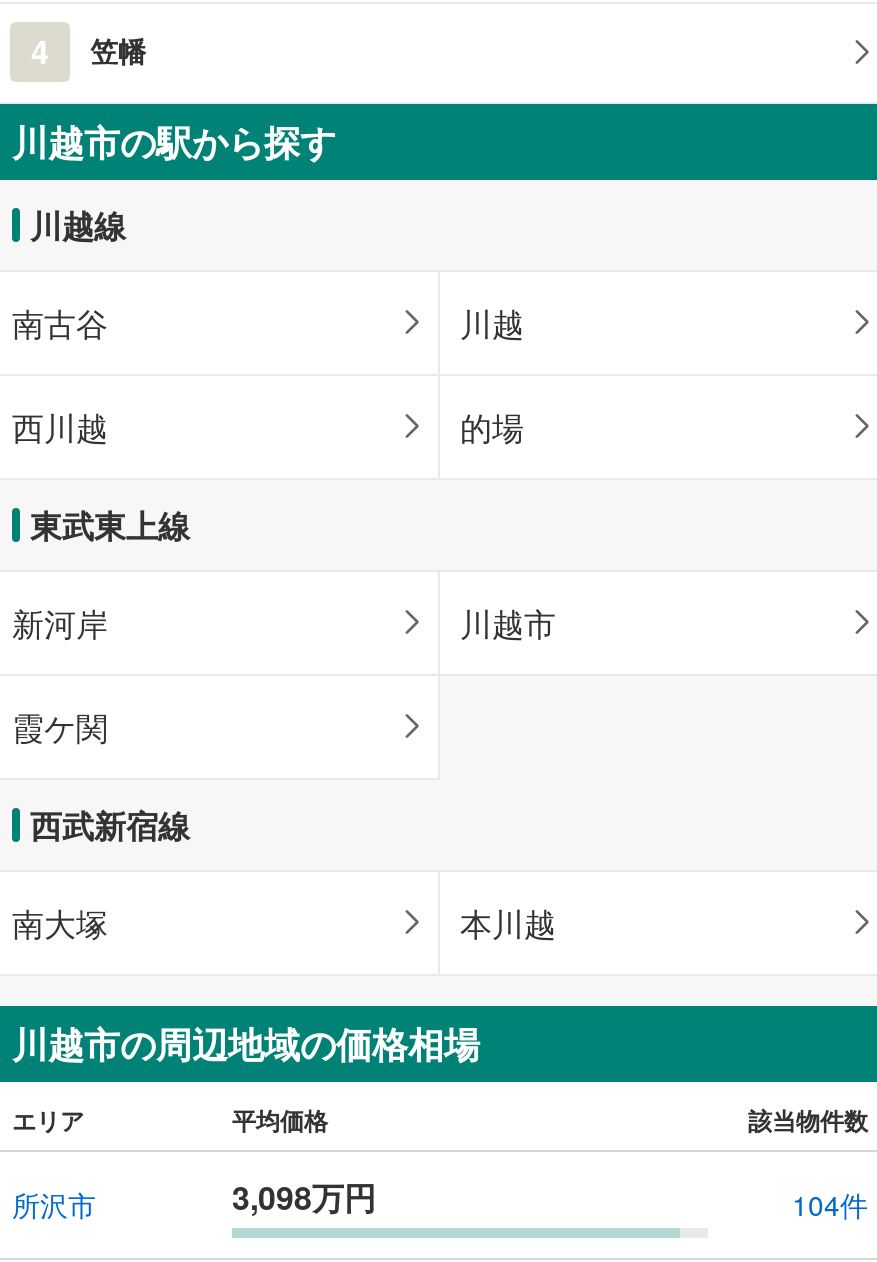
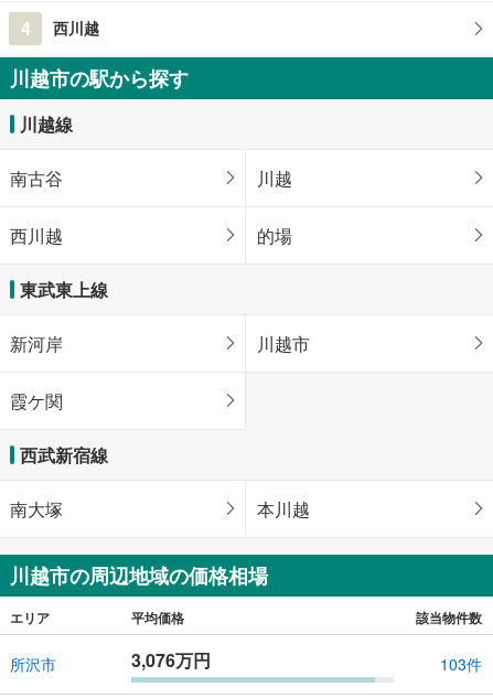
- 笠幡
+ 西川越

- 3,098万円
+ 3,076万円

- 104件
+ 103件
